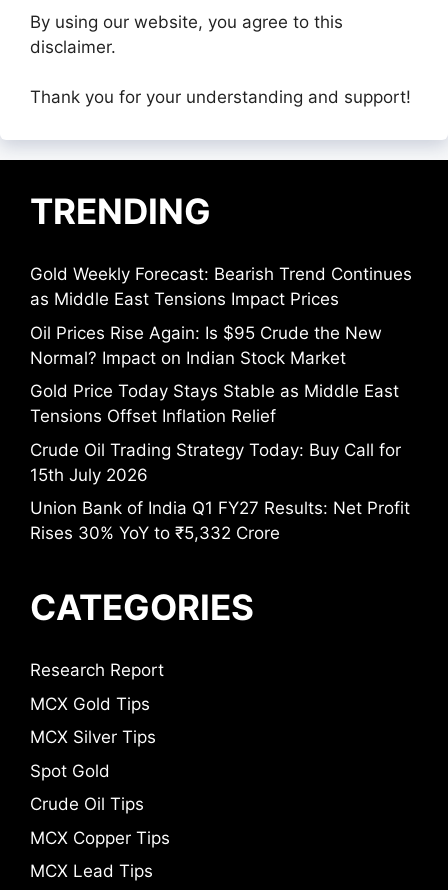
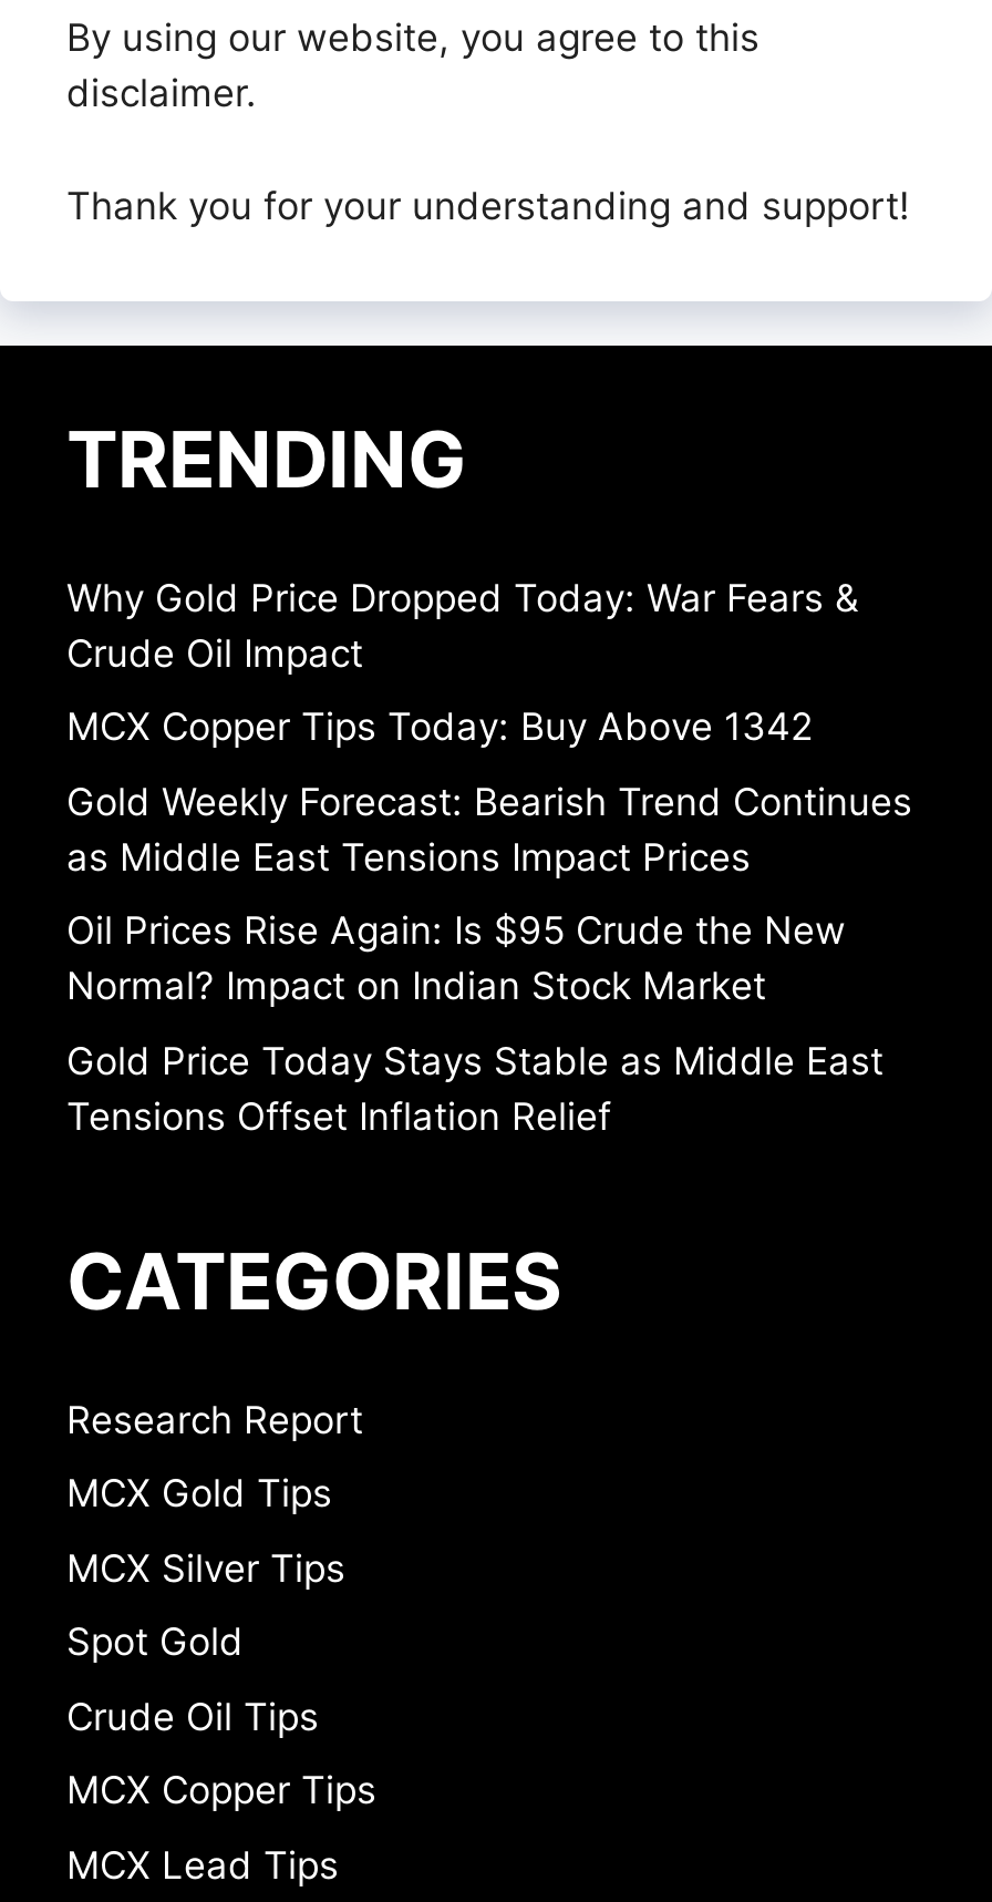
+ Why Gold Price Dropped Today: War Fears &
+ Crude Oil Impact
+ MCX Copper Tips Today: Buy Above 1342

moved down: Gold Weekly Forecast: Bearish Trend Continues | as Middle East Tensions Impact Prices | Oil Prices Rise Again: Is $95 Crude the New | Normal? Impact on Indian Stock Market | Gold Price Today Stays Stable as Middle East | Tensions Offset Inflation Relief

- Crude Oil Trading Strategy Today: Buy Call for
- 15th July 2026
- Union Bank of India Q1 FY27 Results: Net Profit
- Rises 30% YoY to ₹5,332 Crore
